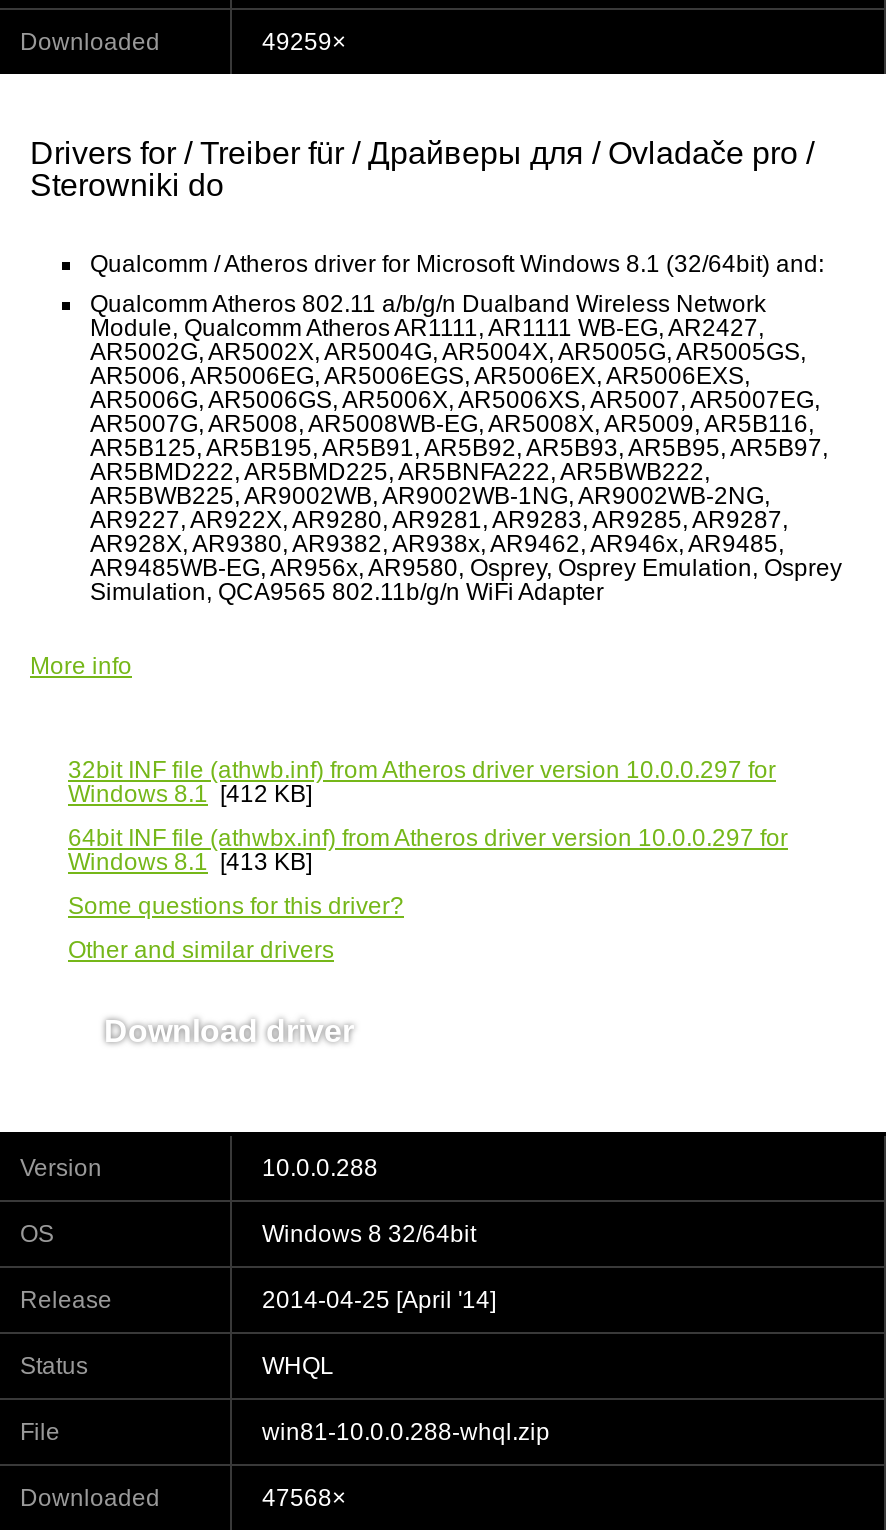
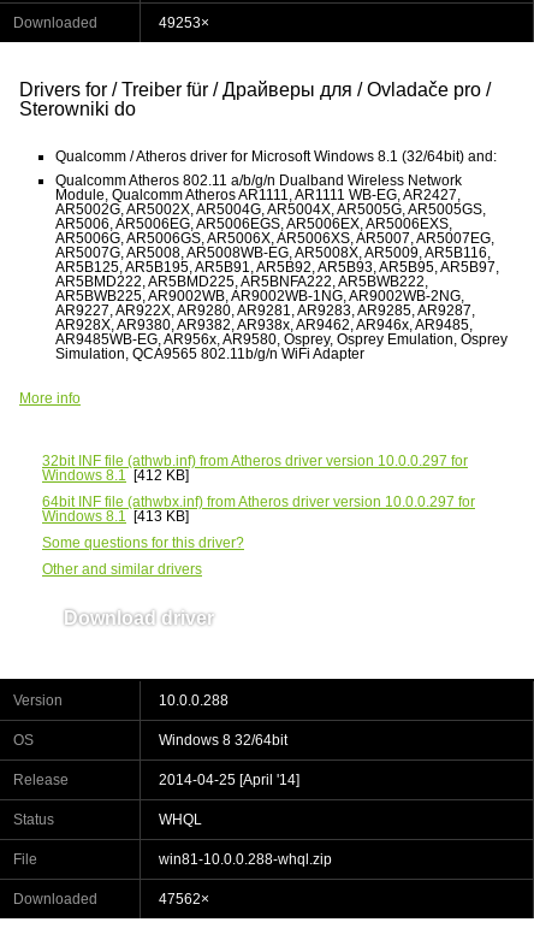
- 49259×
+ 49253×

- 47568×
+ 47562×
